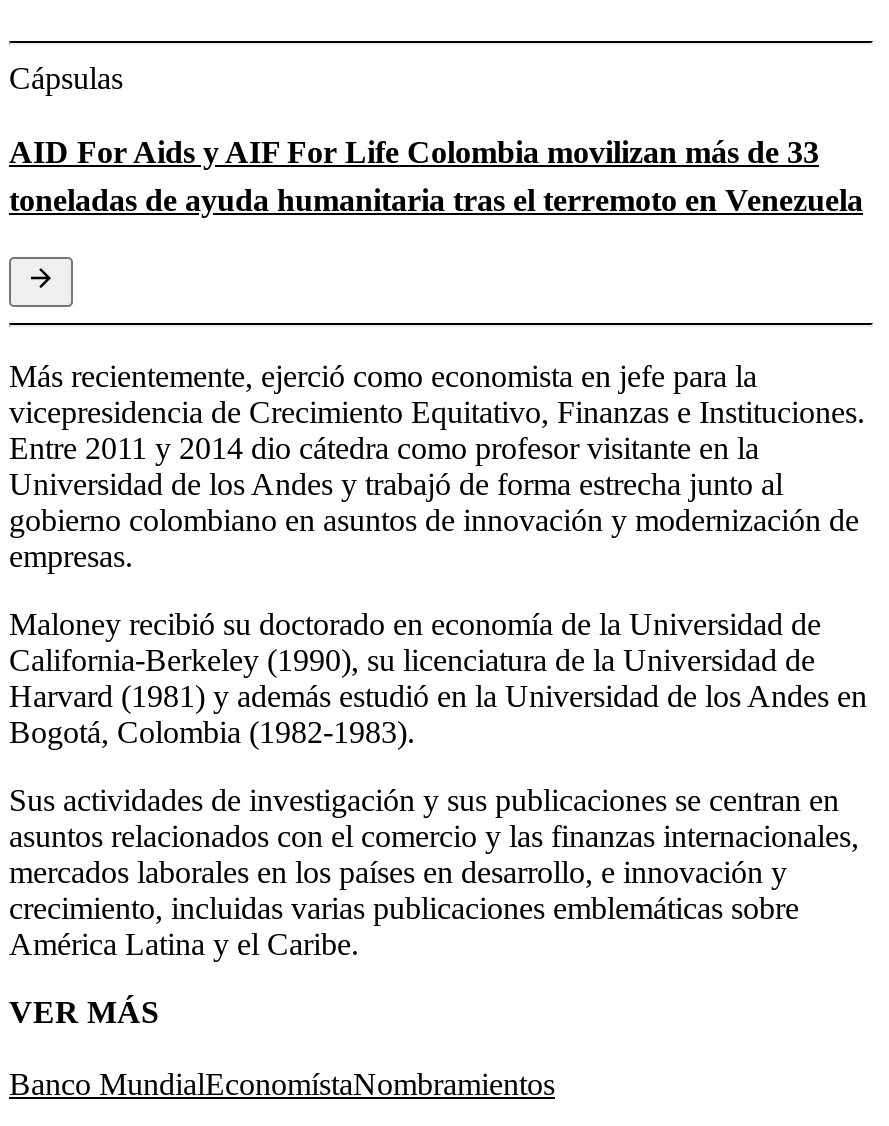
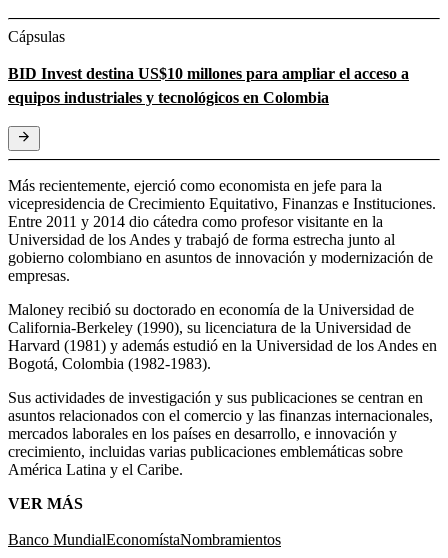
- AID For Aids y AIF For Life Colombia movilizan más de 33
- toneladas de ayuda humanitaria tras el terremoto en Venezuela
+ BID Invest destina US$10 millones para ampliar el acceso a
+ equipos industriales y tecnológicos en Colombia
